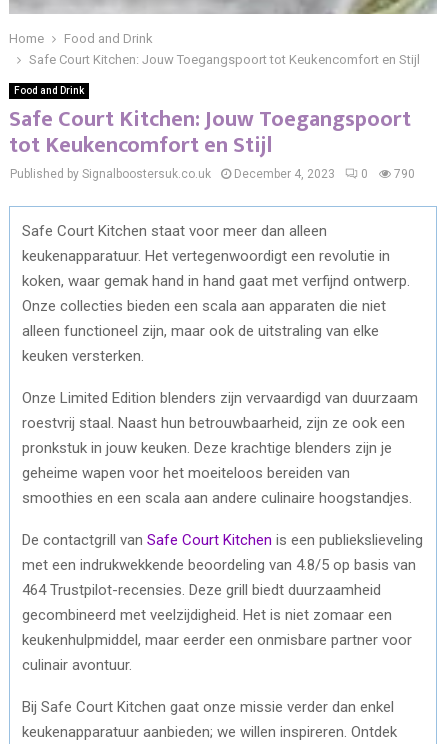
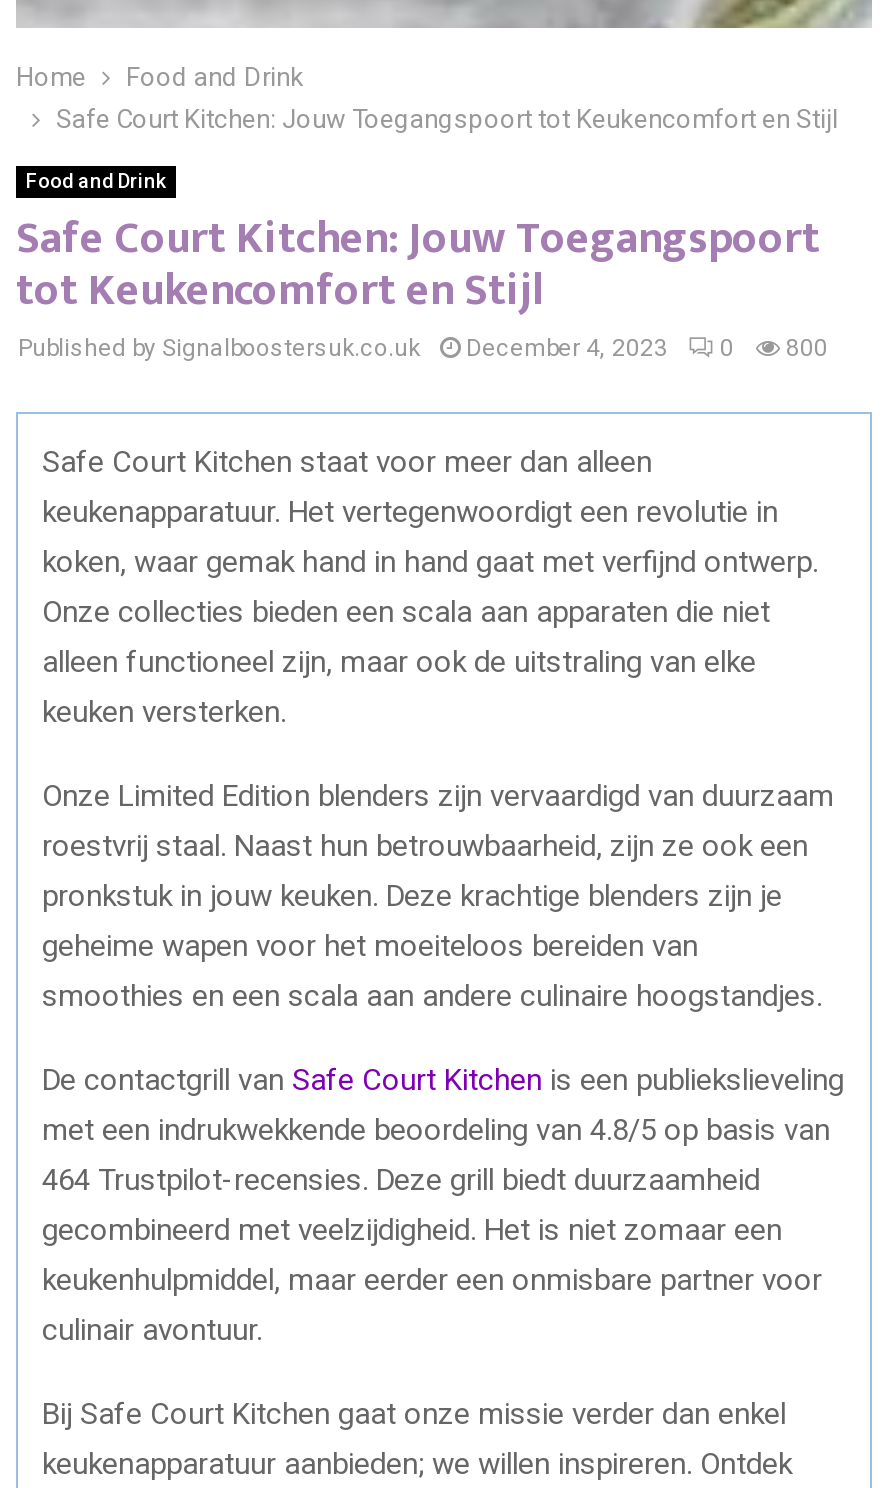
- Published by Signalboostersuk.co.uk December 4, 2023 0 790
+ Published by Signalboostersuk.co.uk December 4, 2023 0 800
